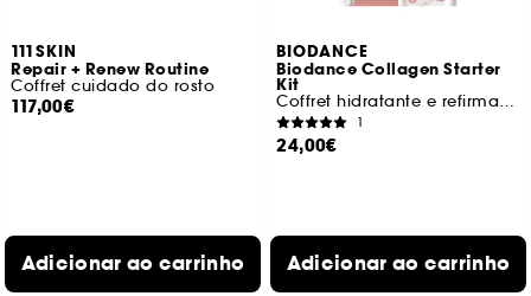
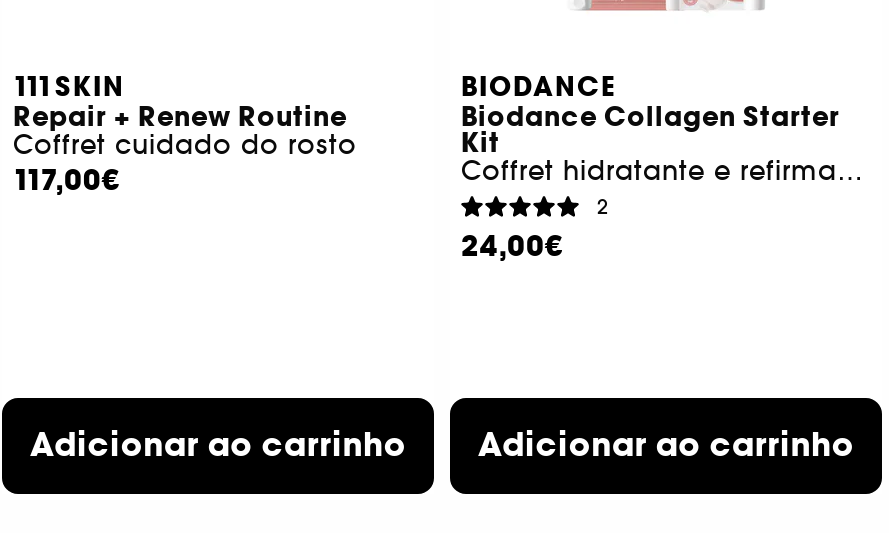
- 1
+ 2
